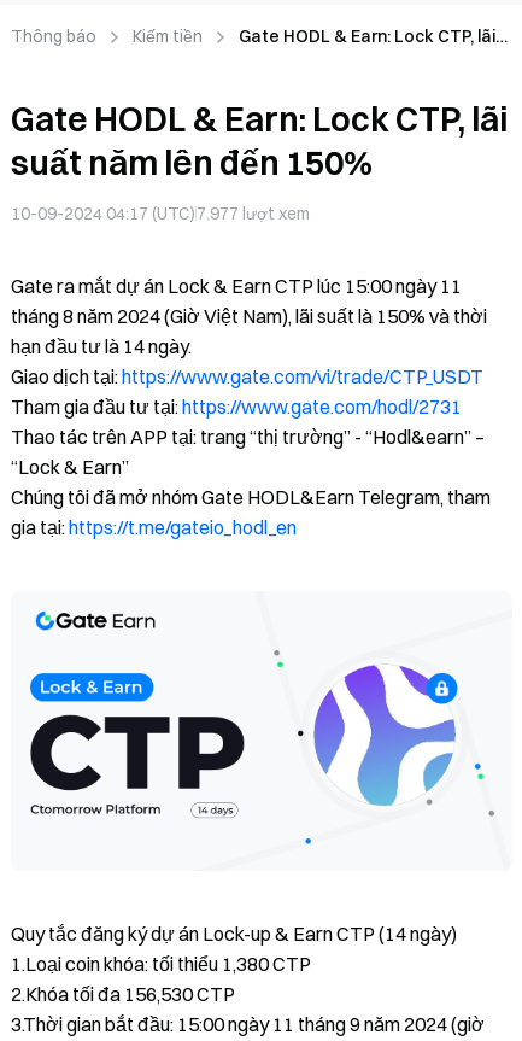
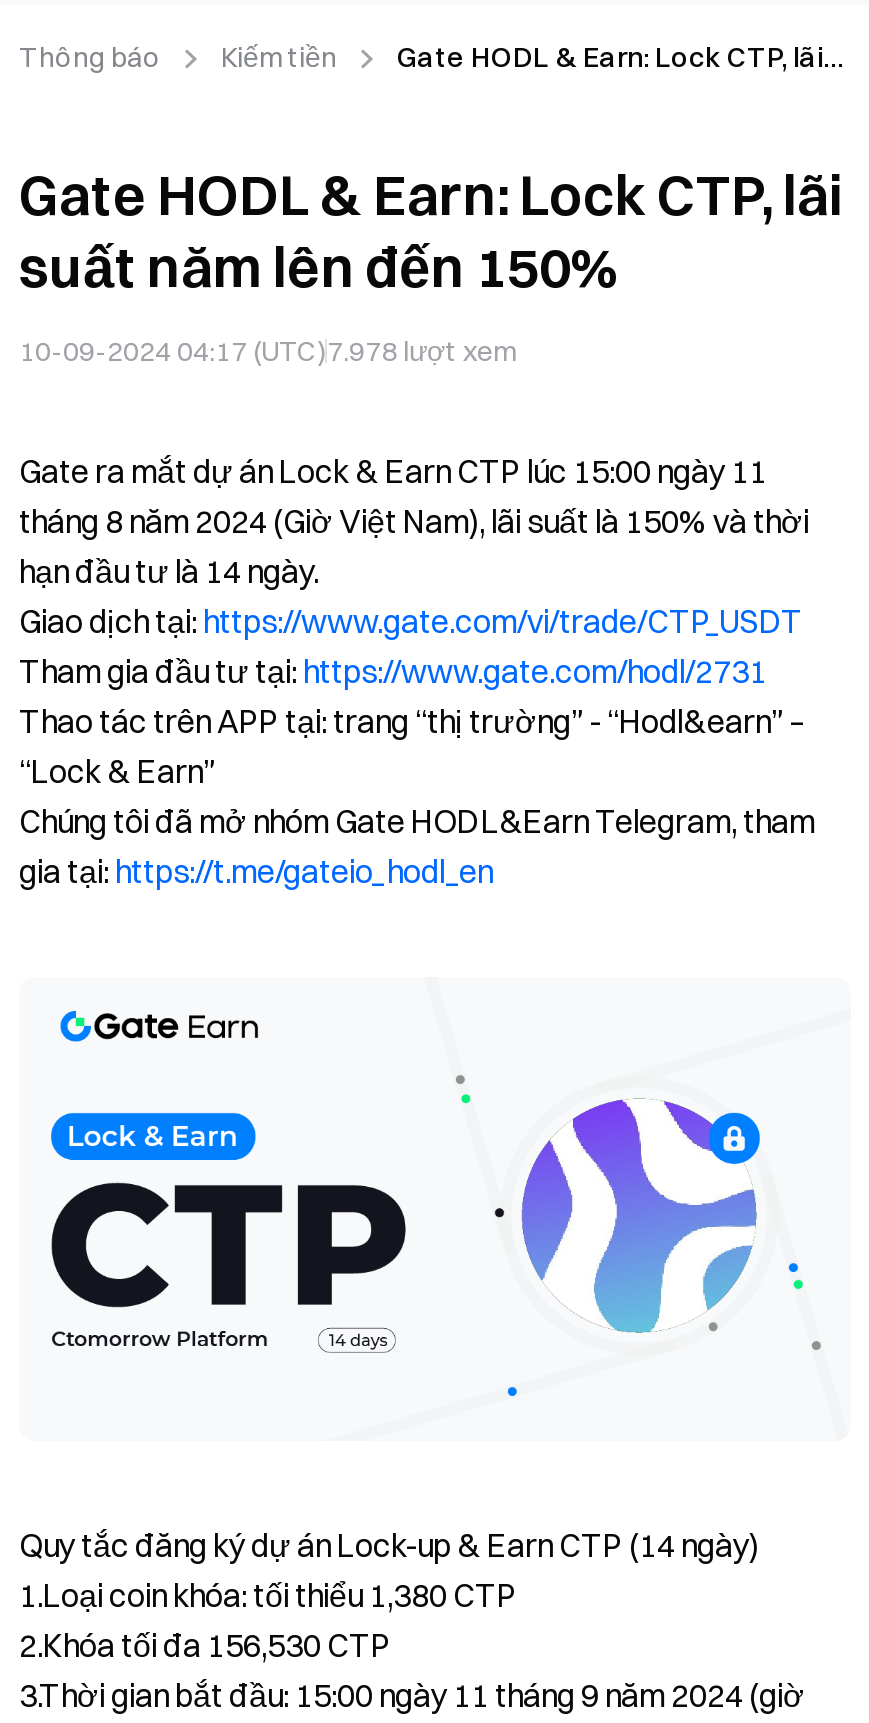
- 10-09-2024 04:17 (UTC)7.977 lượt xem
+ 10-09-2024 04:17 (UTC)7.978 lượt xem
